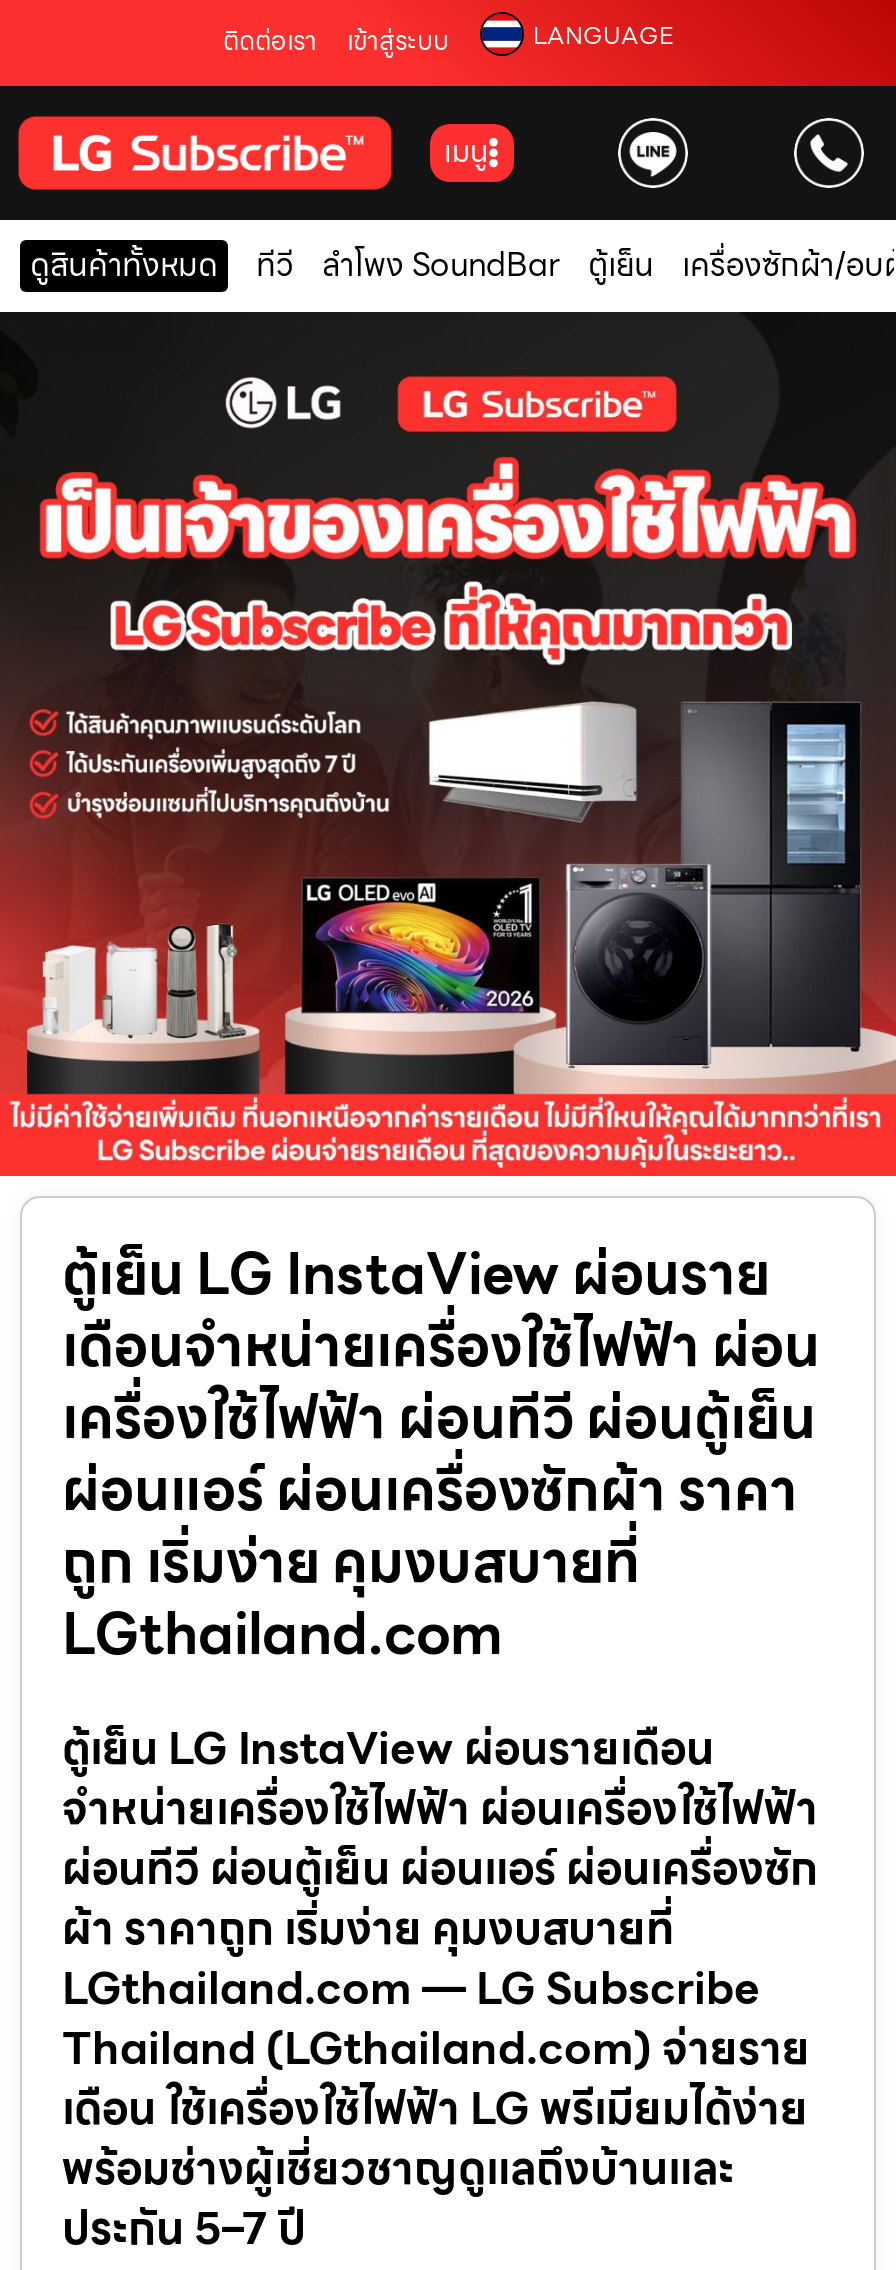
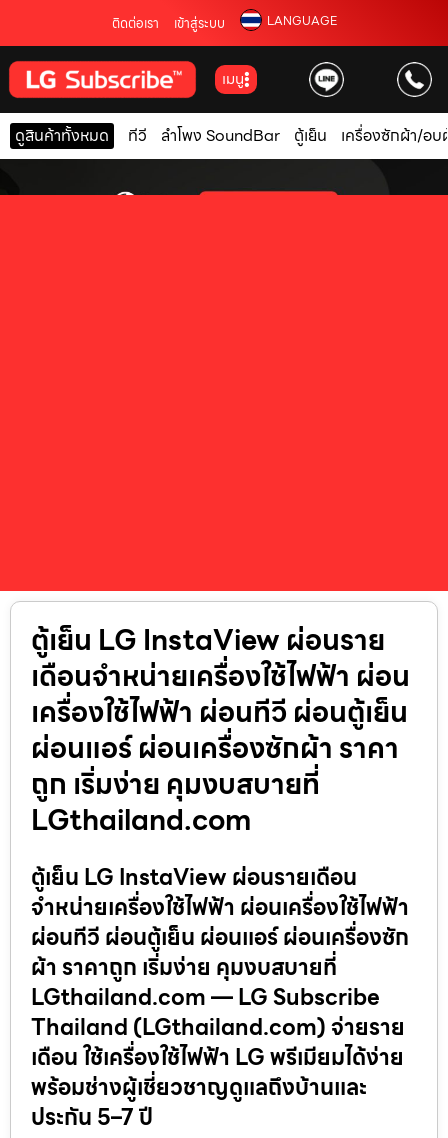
- [image]
